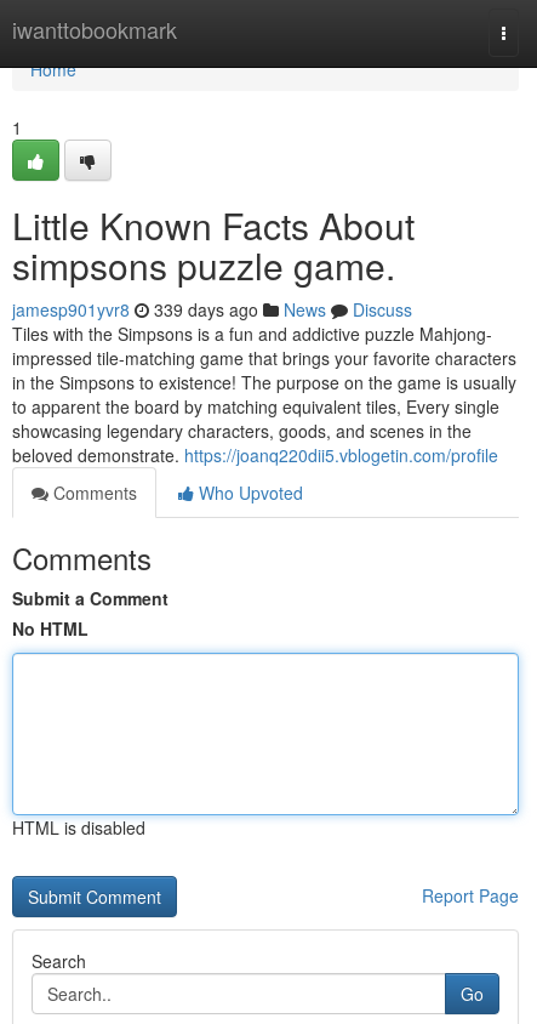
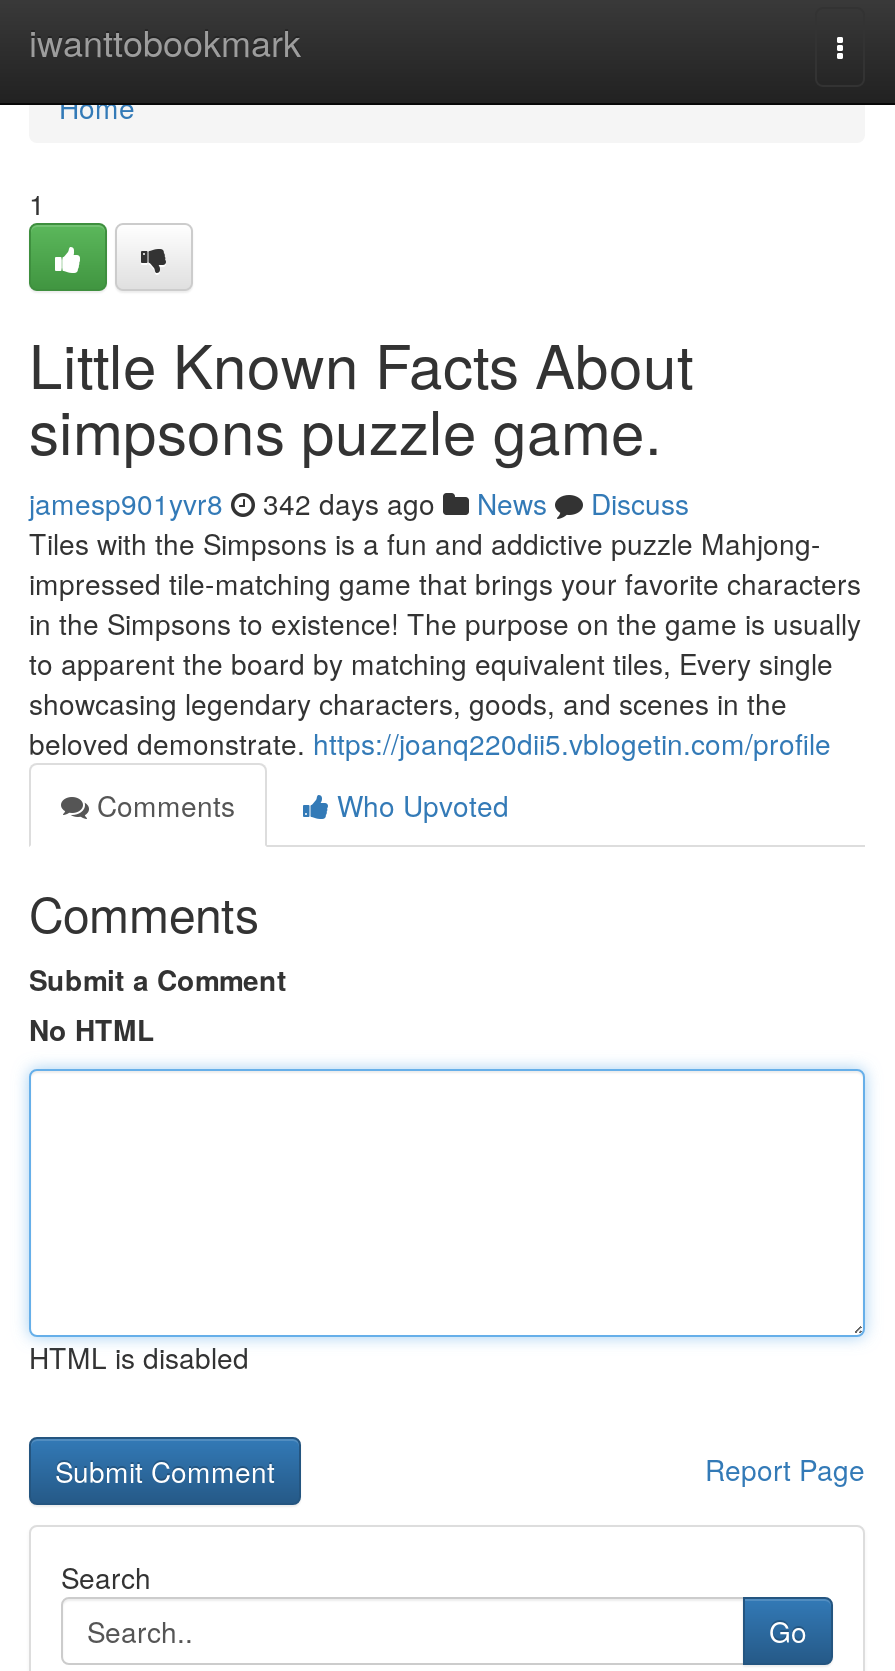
- jamesp901yvr8 339 days ago News Discuss
+ jamesp901yvr8 342 days ago News Discuss
